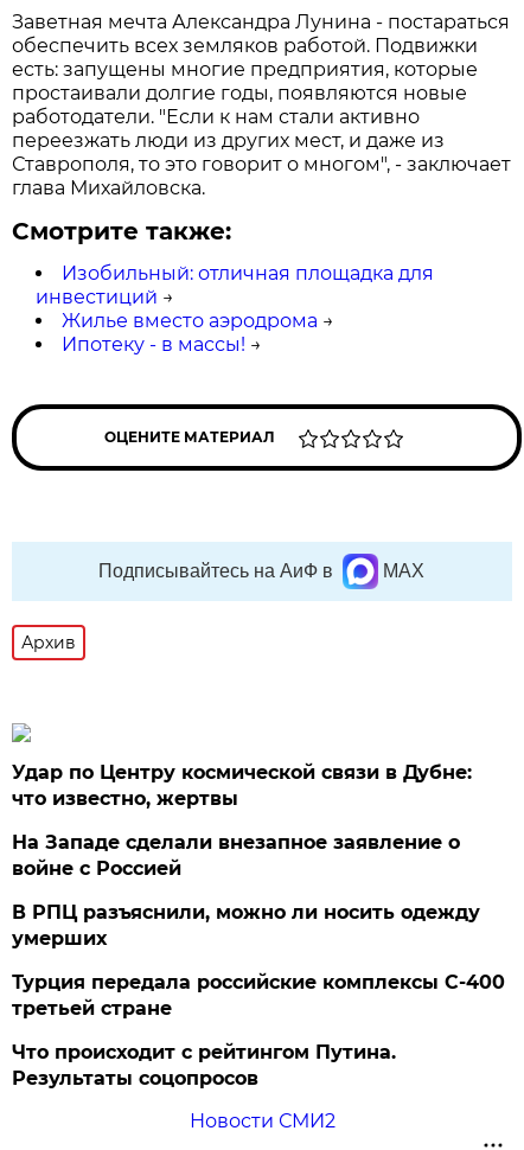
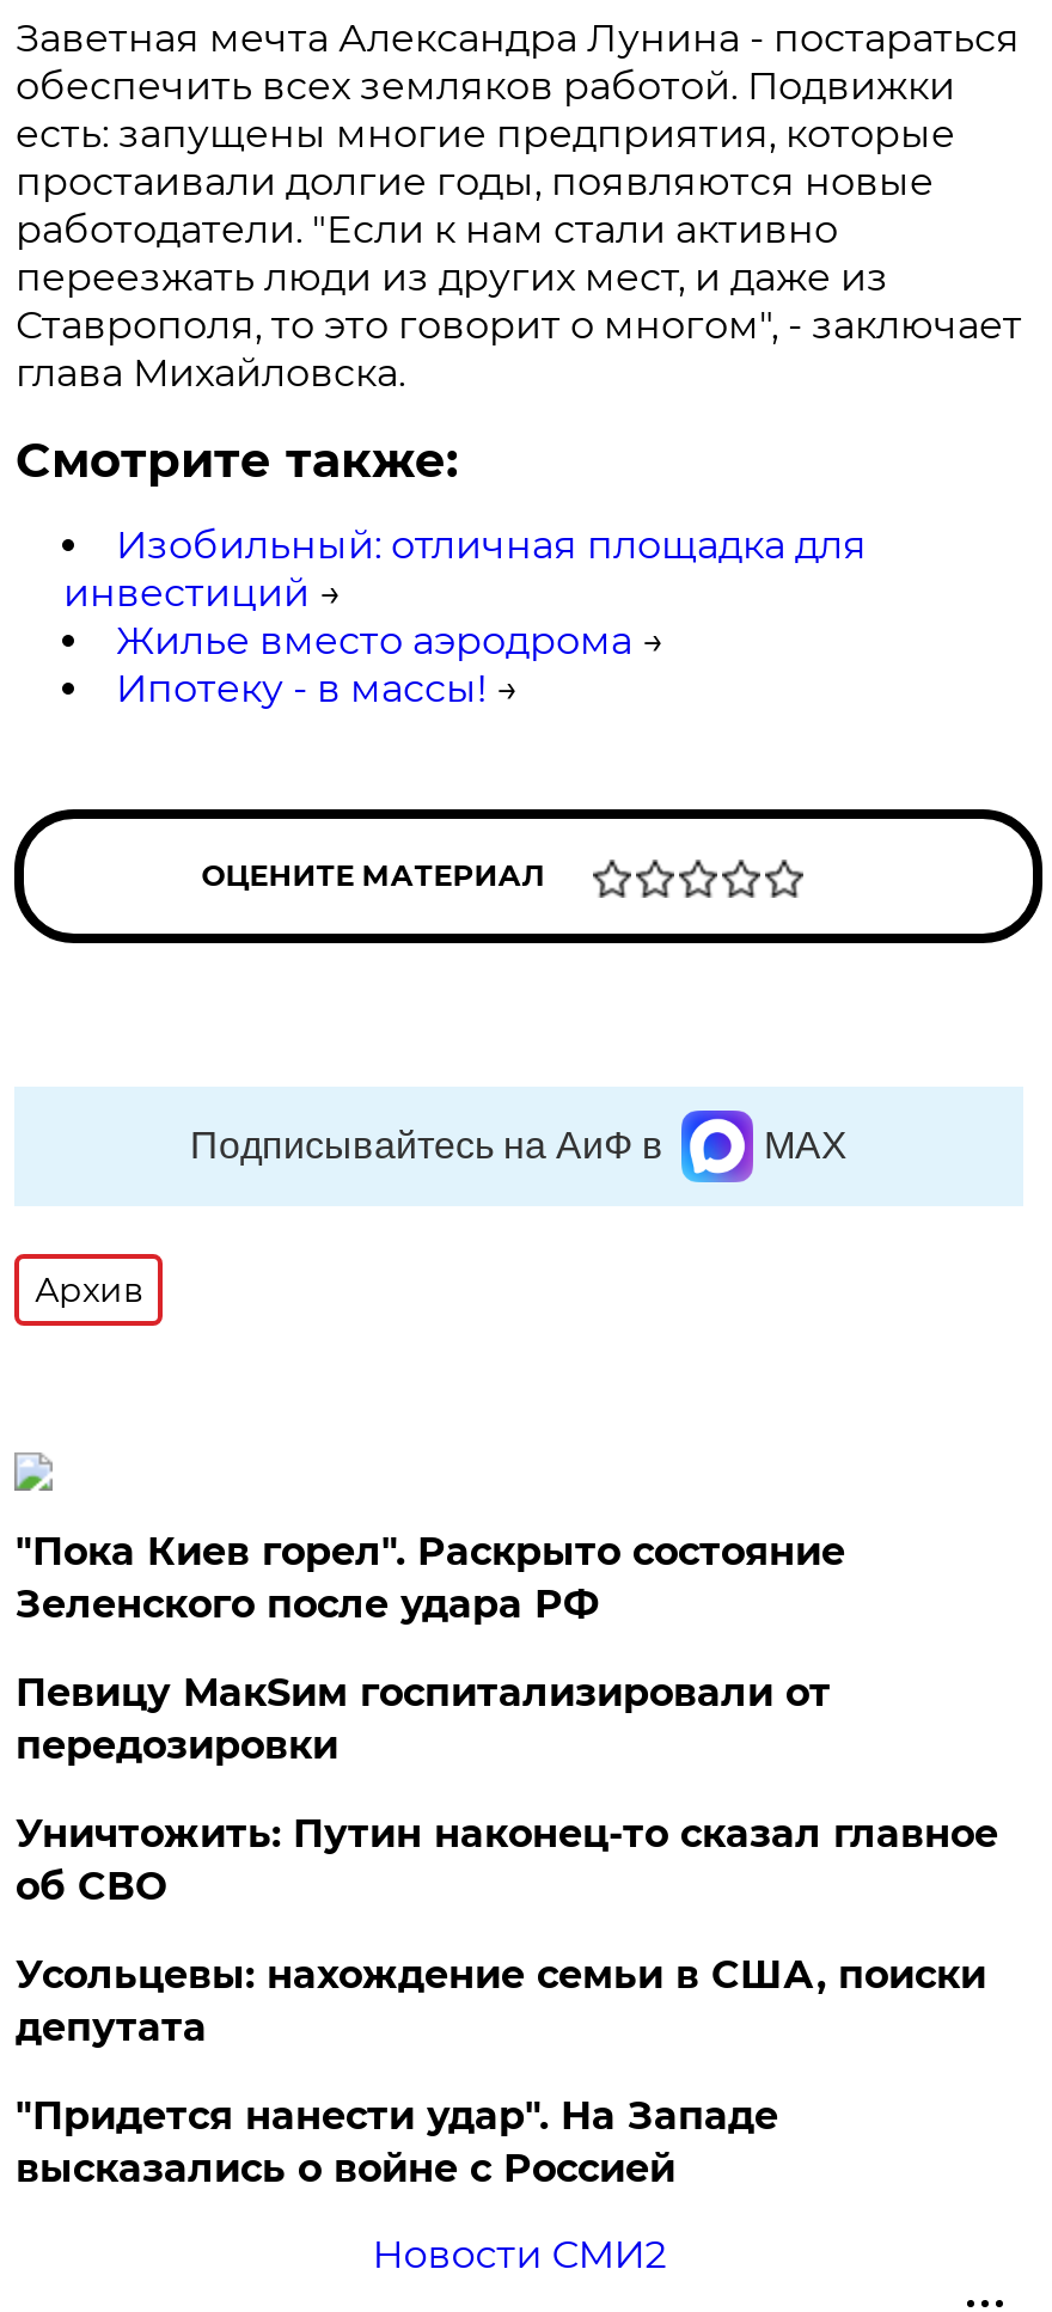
- Удар по Центру космической связи в Дубне:
- что известно, жертвы
+ "Пока Киев горел". Раскрыто состояние
+ Зеленского после удара РФ

- На Западе сделали внезапное заявление о
- войне с Россией
+ Певицу МакSим госпитализировали от
+ передозировки

- В РПЦ разъяснили, можно ли носить одежду
- умерших
+ Уничтожить: Путин наконец-то сказал главное
+ об СВО

- Турция передала российские комплексы С-400
- третьей стране
+ Усольцевы: нахождение семьи в США, поиски
+ депутата

- Что происходит с рейтингом Путина.
- Результаты соцопросов
+ "Придется нанести удар". На Западе
+ высказались о войне с Россией
